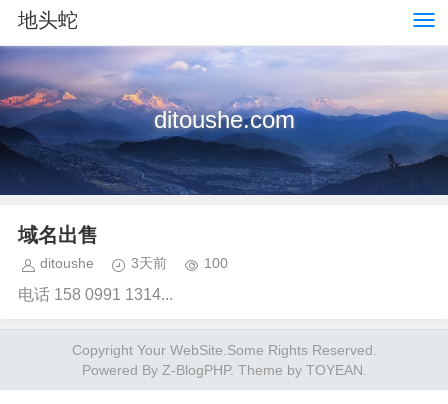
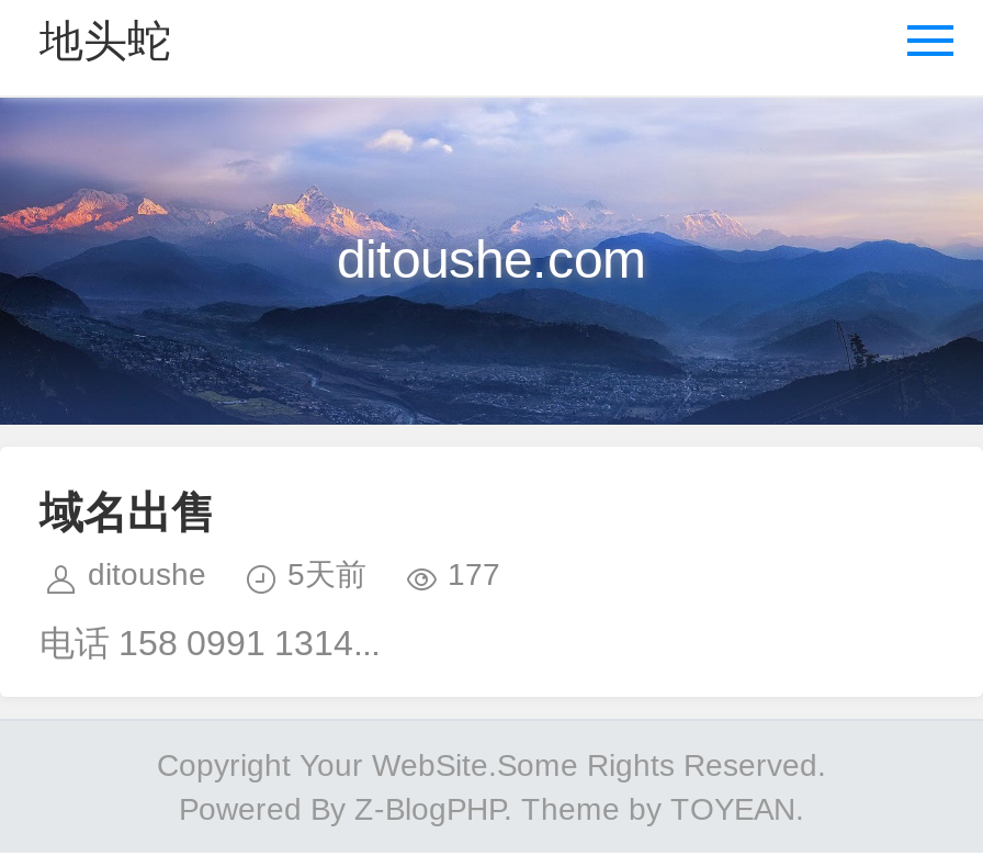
- 3天前
+ 5天前

- 100
+ 177
